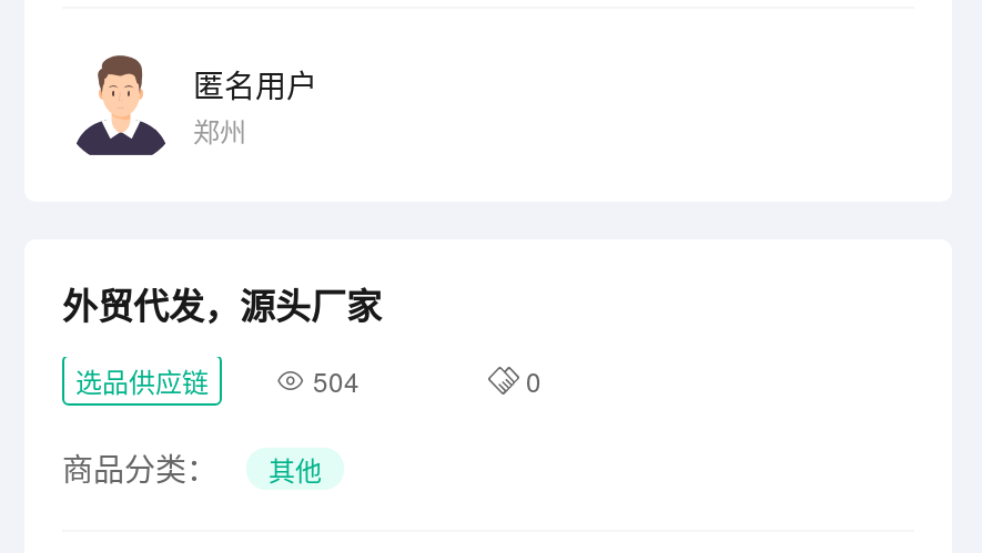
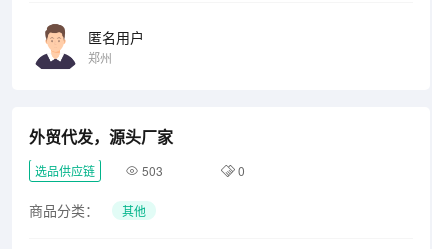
- 504
+ 503
